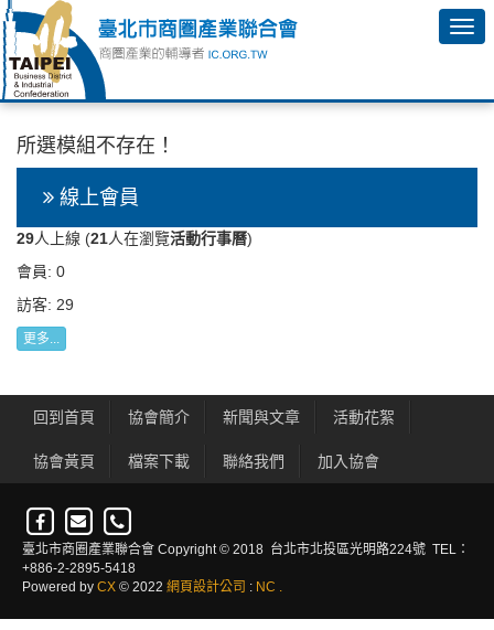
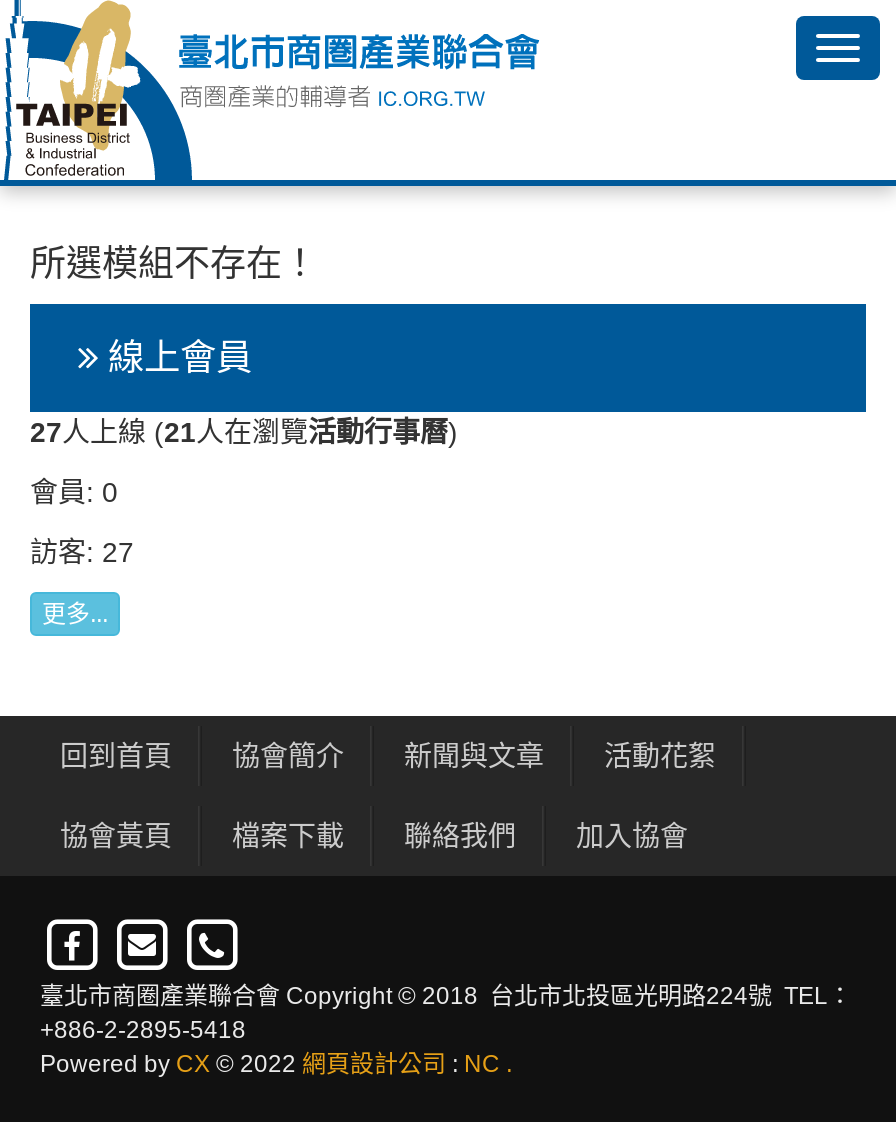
- 29人上線 (21人在瀏覽活動行事曆)
+ 27人上線 (21人在瀏覽活動行事曆)

- 訪客: 29
+ 訪客: 27
